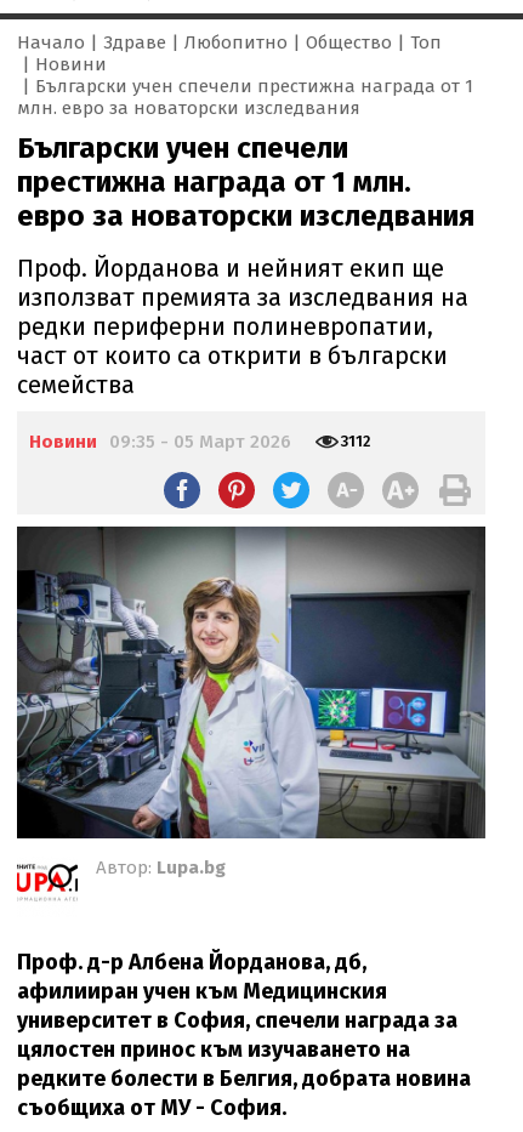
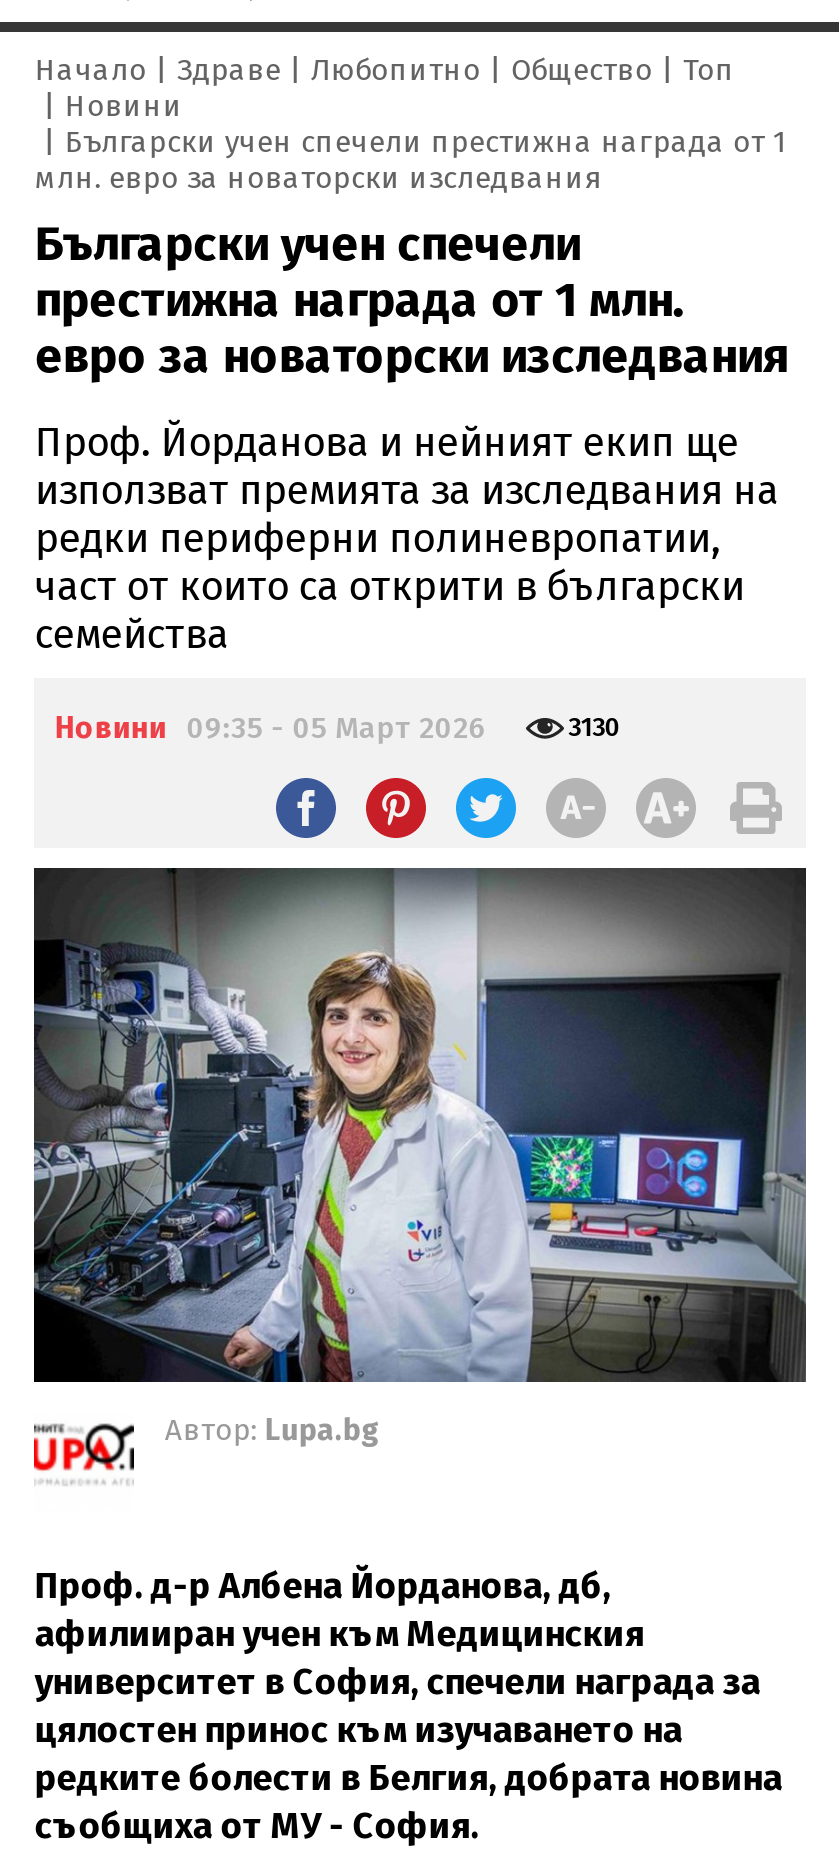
- 3112
+ 3130
